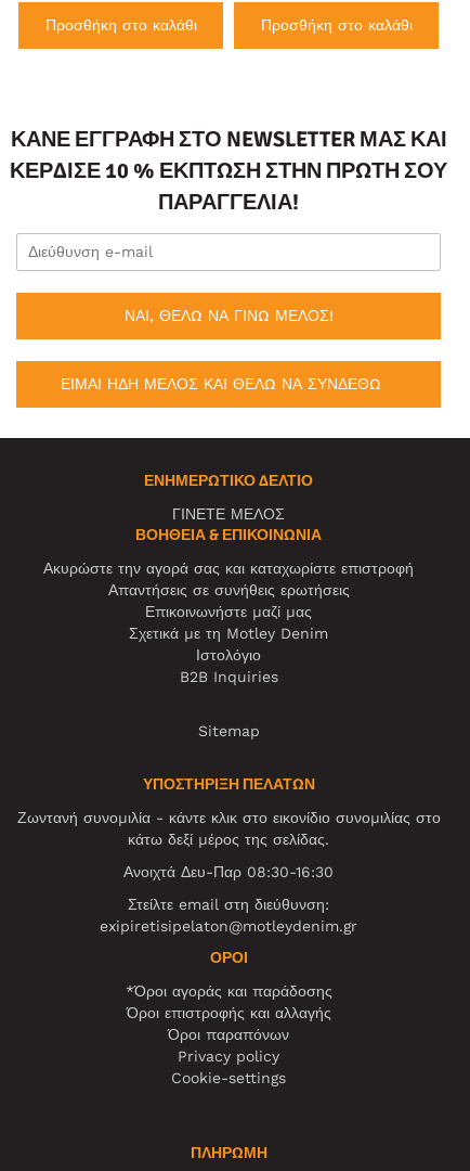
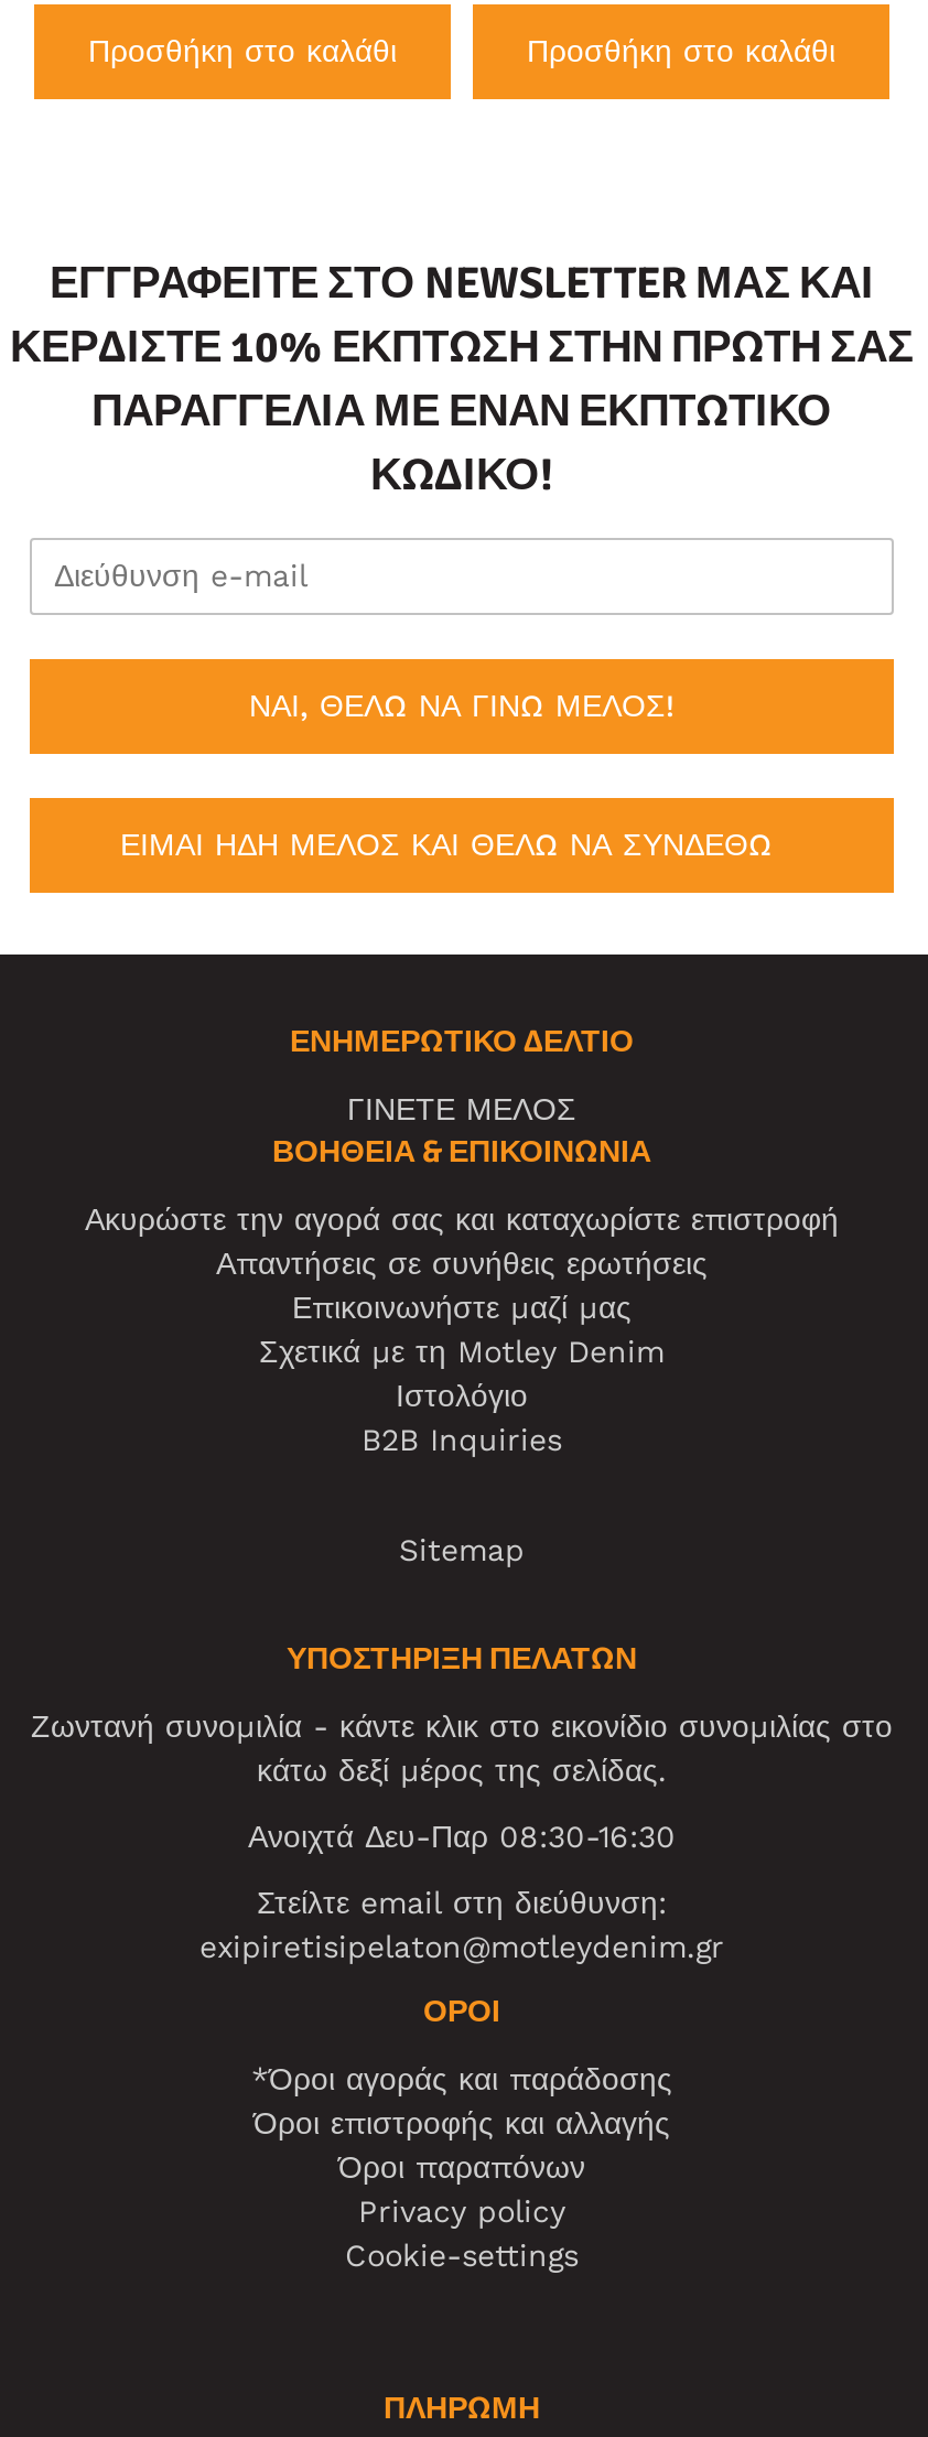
- ΚΆΝΕ ΕΓΓΡΑΦΉ ΣΤΟ NEWSLETTER ΜΑΣ ΚΑΙ
- ΚΈΡΔΙΣΕ 10 % ΈΚΠΤΩΣΗ ΣΤΗΝ ΠΡΏΤΗ ΣΟΥ
- ΠΑΡΑΓΓΕΛΊΑ!
+ ΕΓΓΡΑΦΕΊΤΕ ΣΤΟ NEWSLETTER ΜΑΣ ΚΑΙ
+ ΚΕΡΔΊΣΤΕ 10% ΈΚΠΤΩΣΗ ΣΤΗΝ ΠΡΏΤΗ ΣΑΣ
+ ΠΑΡΑΓΓΕΛΊΑ ΜΕ ΈΝΑΝ ΕΚΠΤΩΤΙΚΌ
+ ΚΩΔΙΚΌ!
